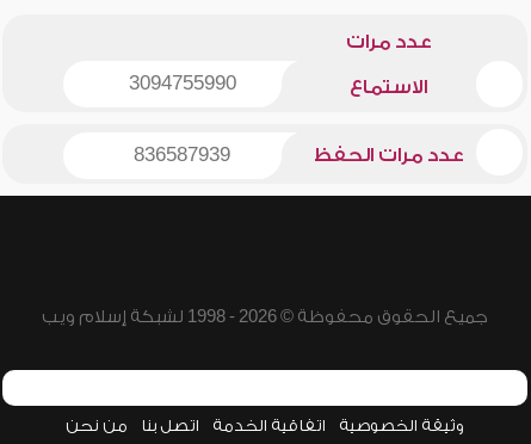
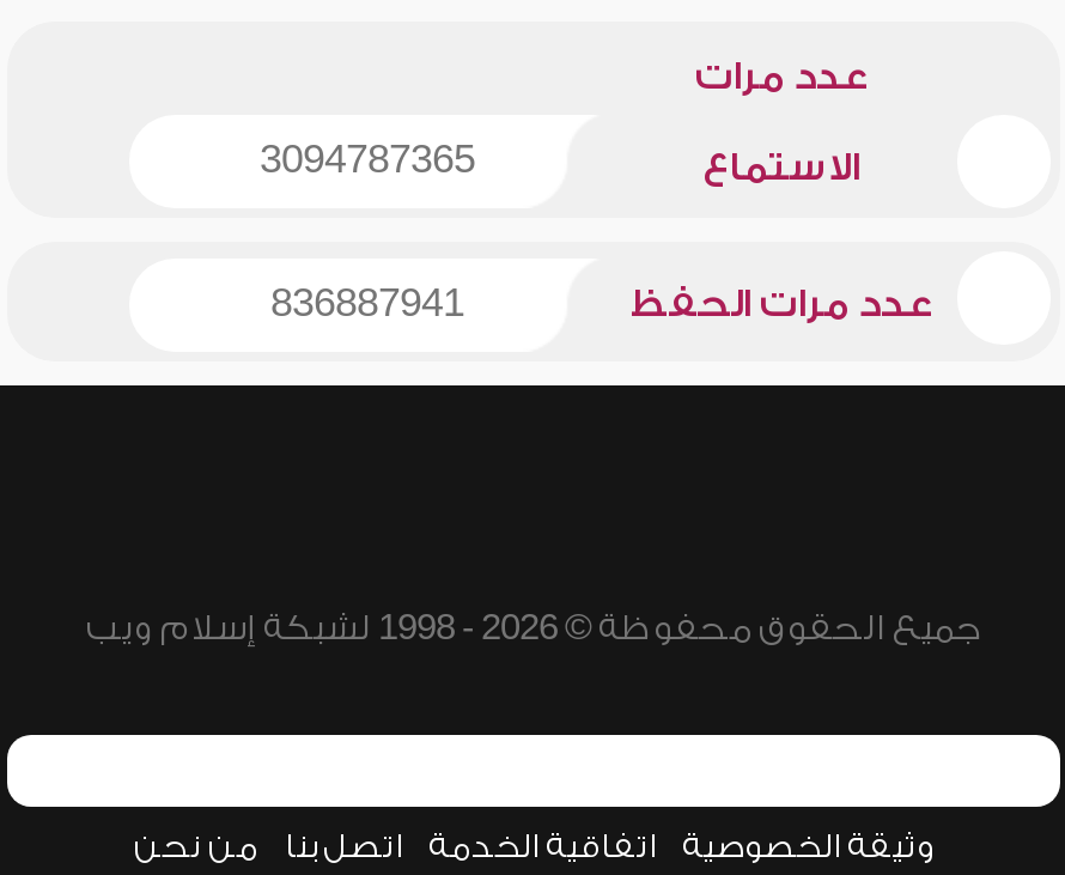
- 3094755990
+ 3094787365

- 836587939
+ 836887941
